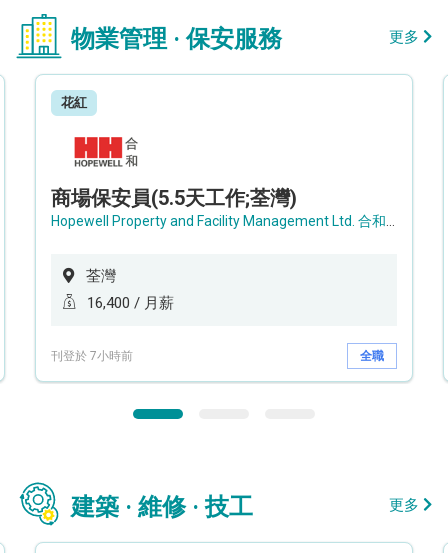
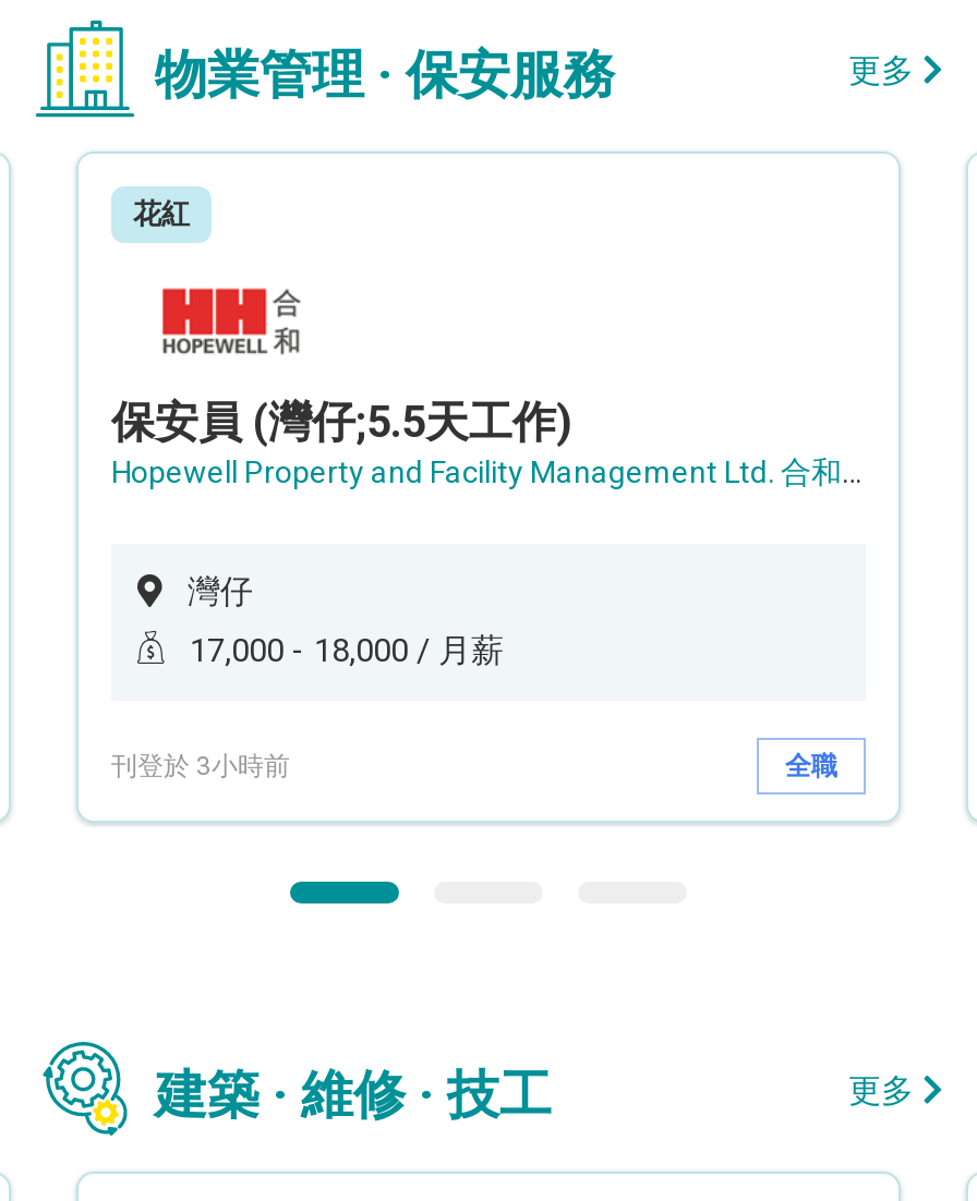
- 商場保安員(5.5天工作;荃灣)
+ 保安員 (灣仔;5.5天工作)

- 荃灣
+ 灣仔

- 16,400 / 月薪
+ 17,000 - 18,000 / 月薪

- 刊登於 7小時前
+ 刊登於 3小時前
